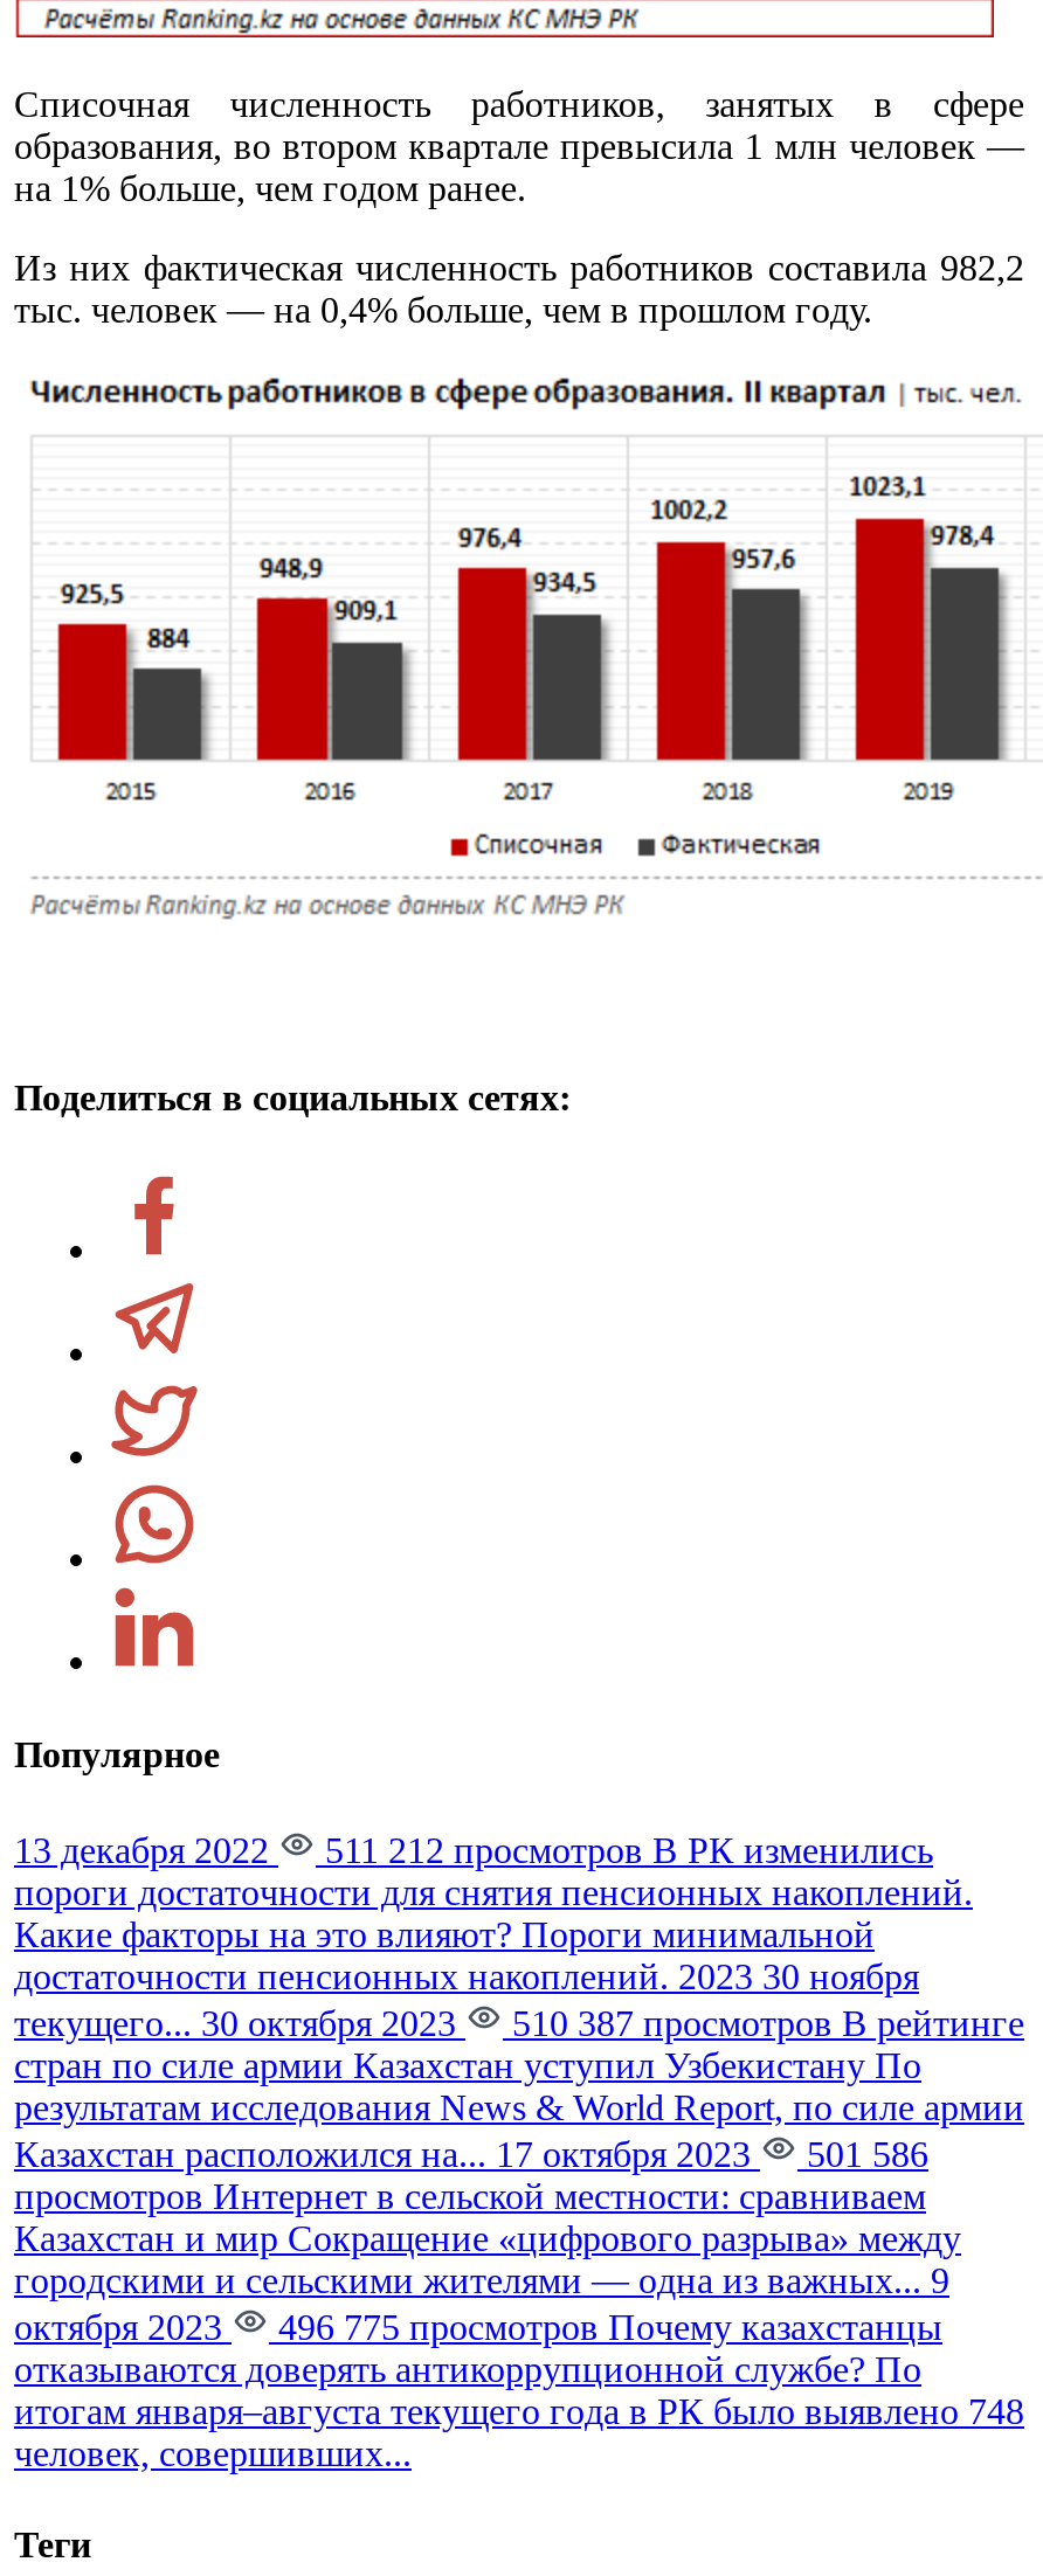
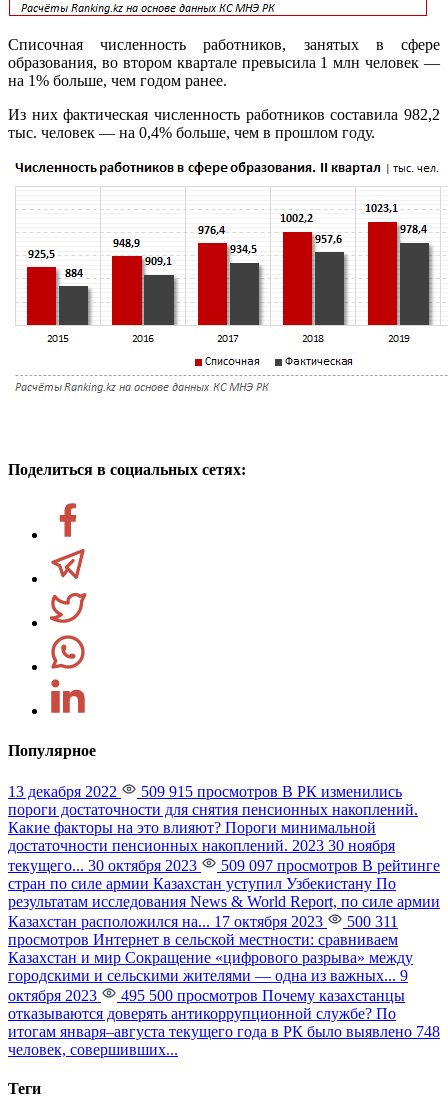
- 511 212 просмотров В РК изменились
+ 509 915 просмотров В РК изменились

- 510 387 просмотров В рейтинге
+ 509 097 просмотров В рейтинге

- Казахстан расположился на... 17 октября 2023 501 586
+ Казахстан расположился на... 17 октября 2023 500 311

- 496 775 просмотров Почему казахстанцы
+ 495 500 просмотров Почему казахстанцы
